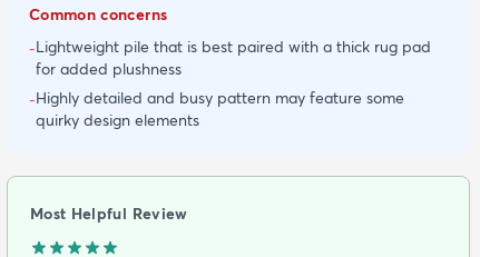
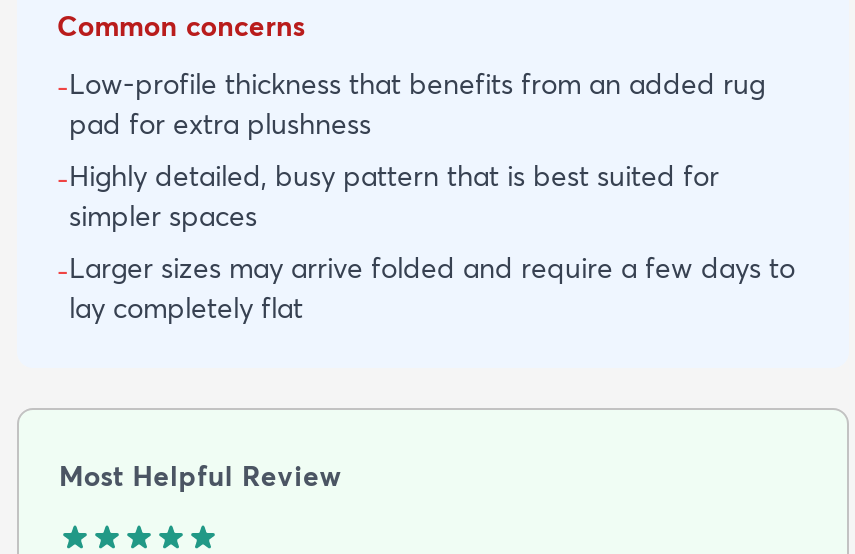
- -Lightweight pile that is best paired with a thick rug pad
- for added plushness
- -Highly detailed and busy pattern may feature some
- quirky design elements
+ -Low-profile thickness that benefits from an added rug
+ pad for extra plushness
+ -Highly detailed, busy pattern that is best suited for
+ simpler spaces
+ -Larger sizes may arrive folded and require a few days to
+ lay completely flat
